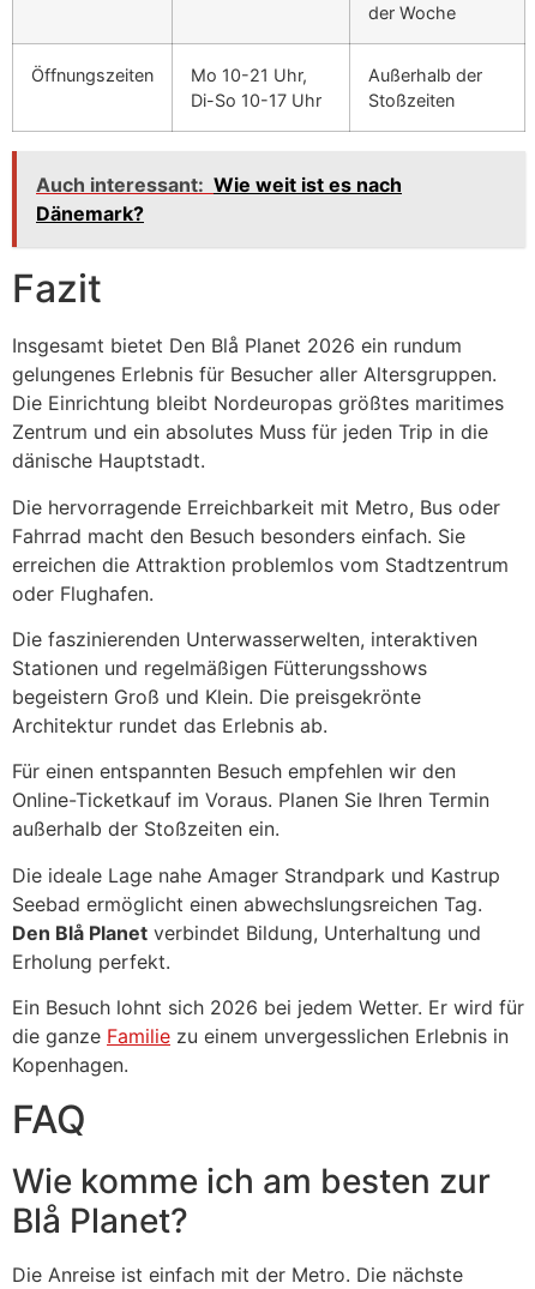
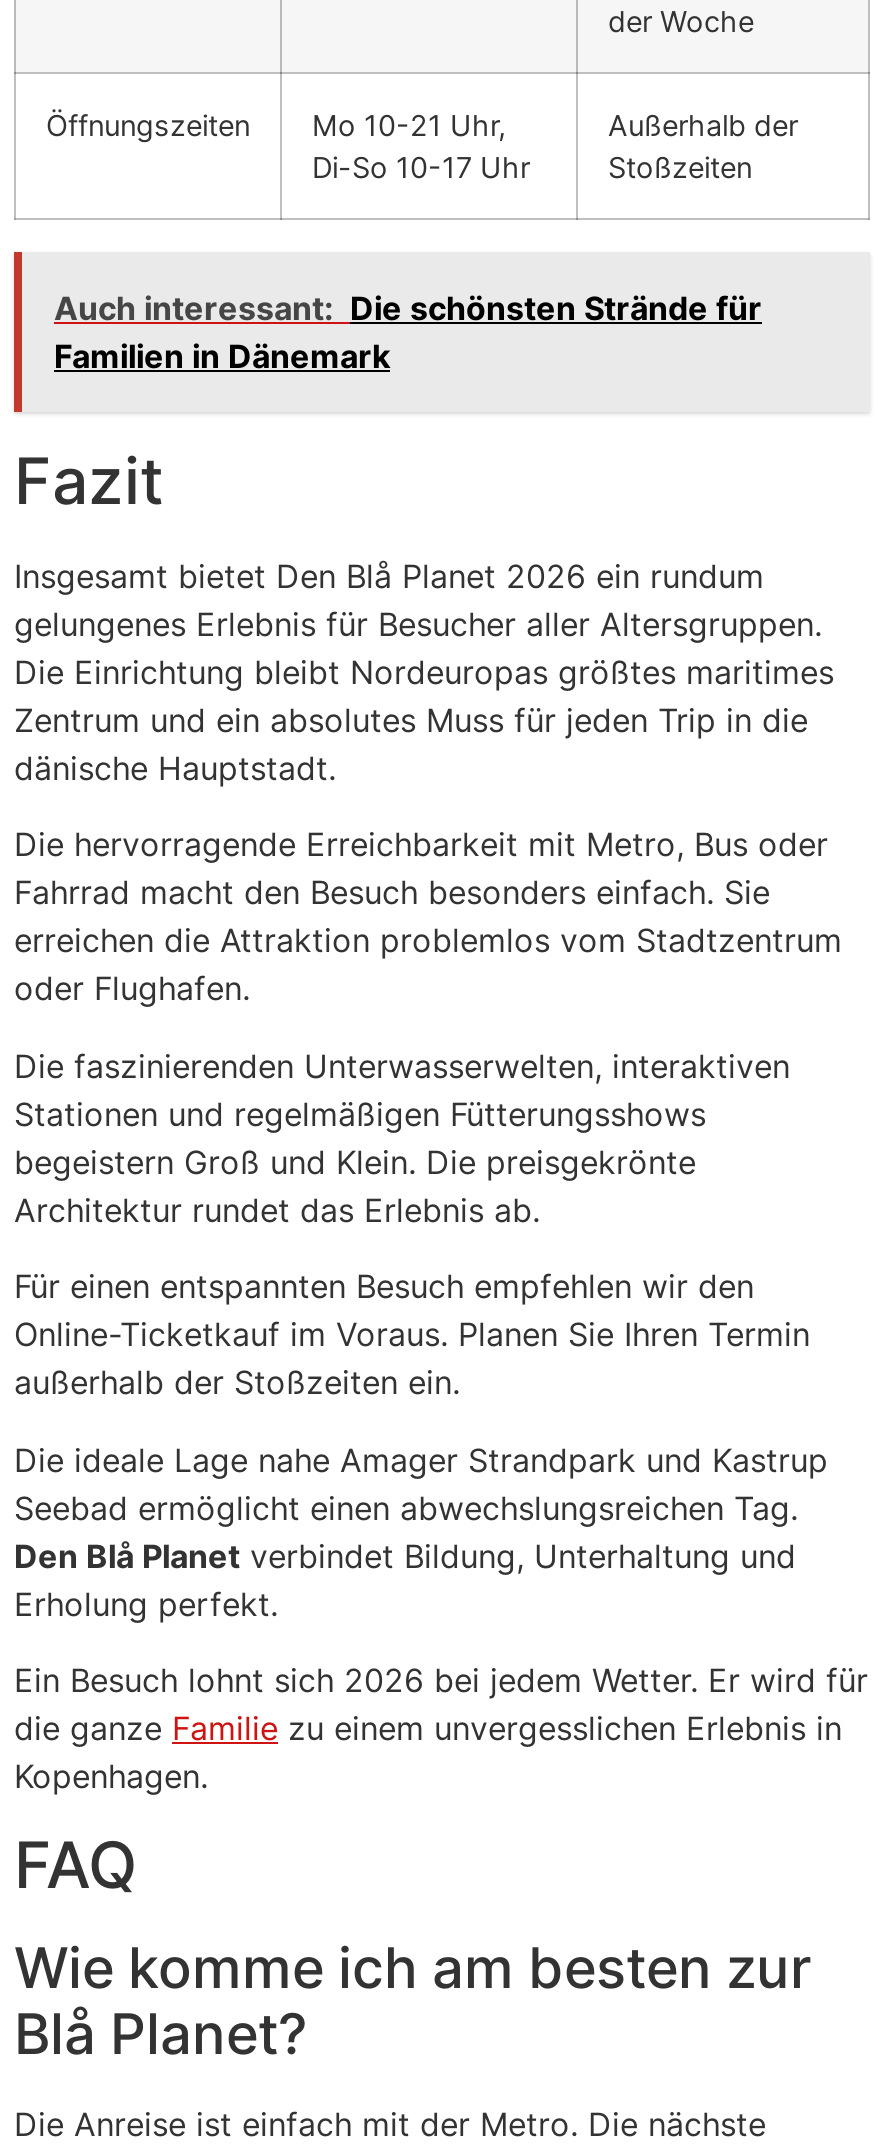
- Auch interessant: Wie weit ist es nach
- Dänemark?
+ Auch interessant: Die schönsten Strände für
+ Familien in Dänemark
